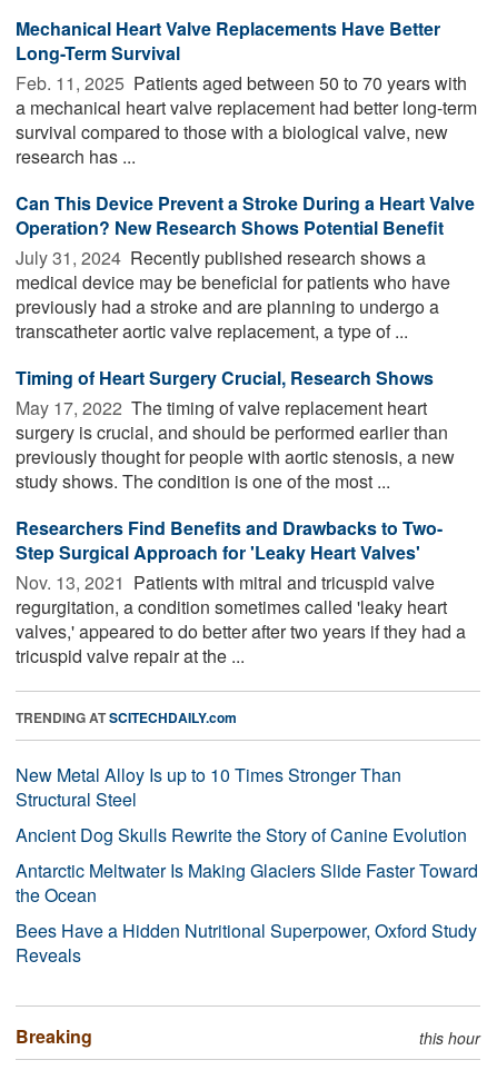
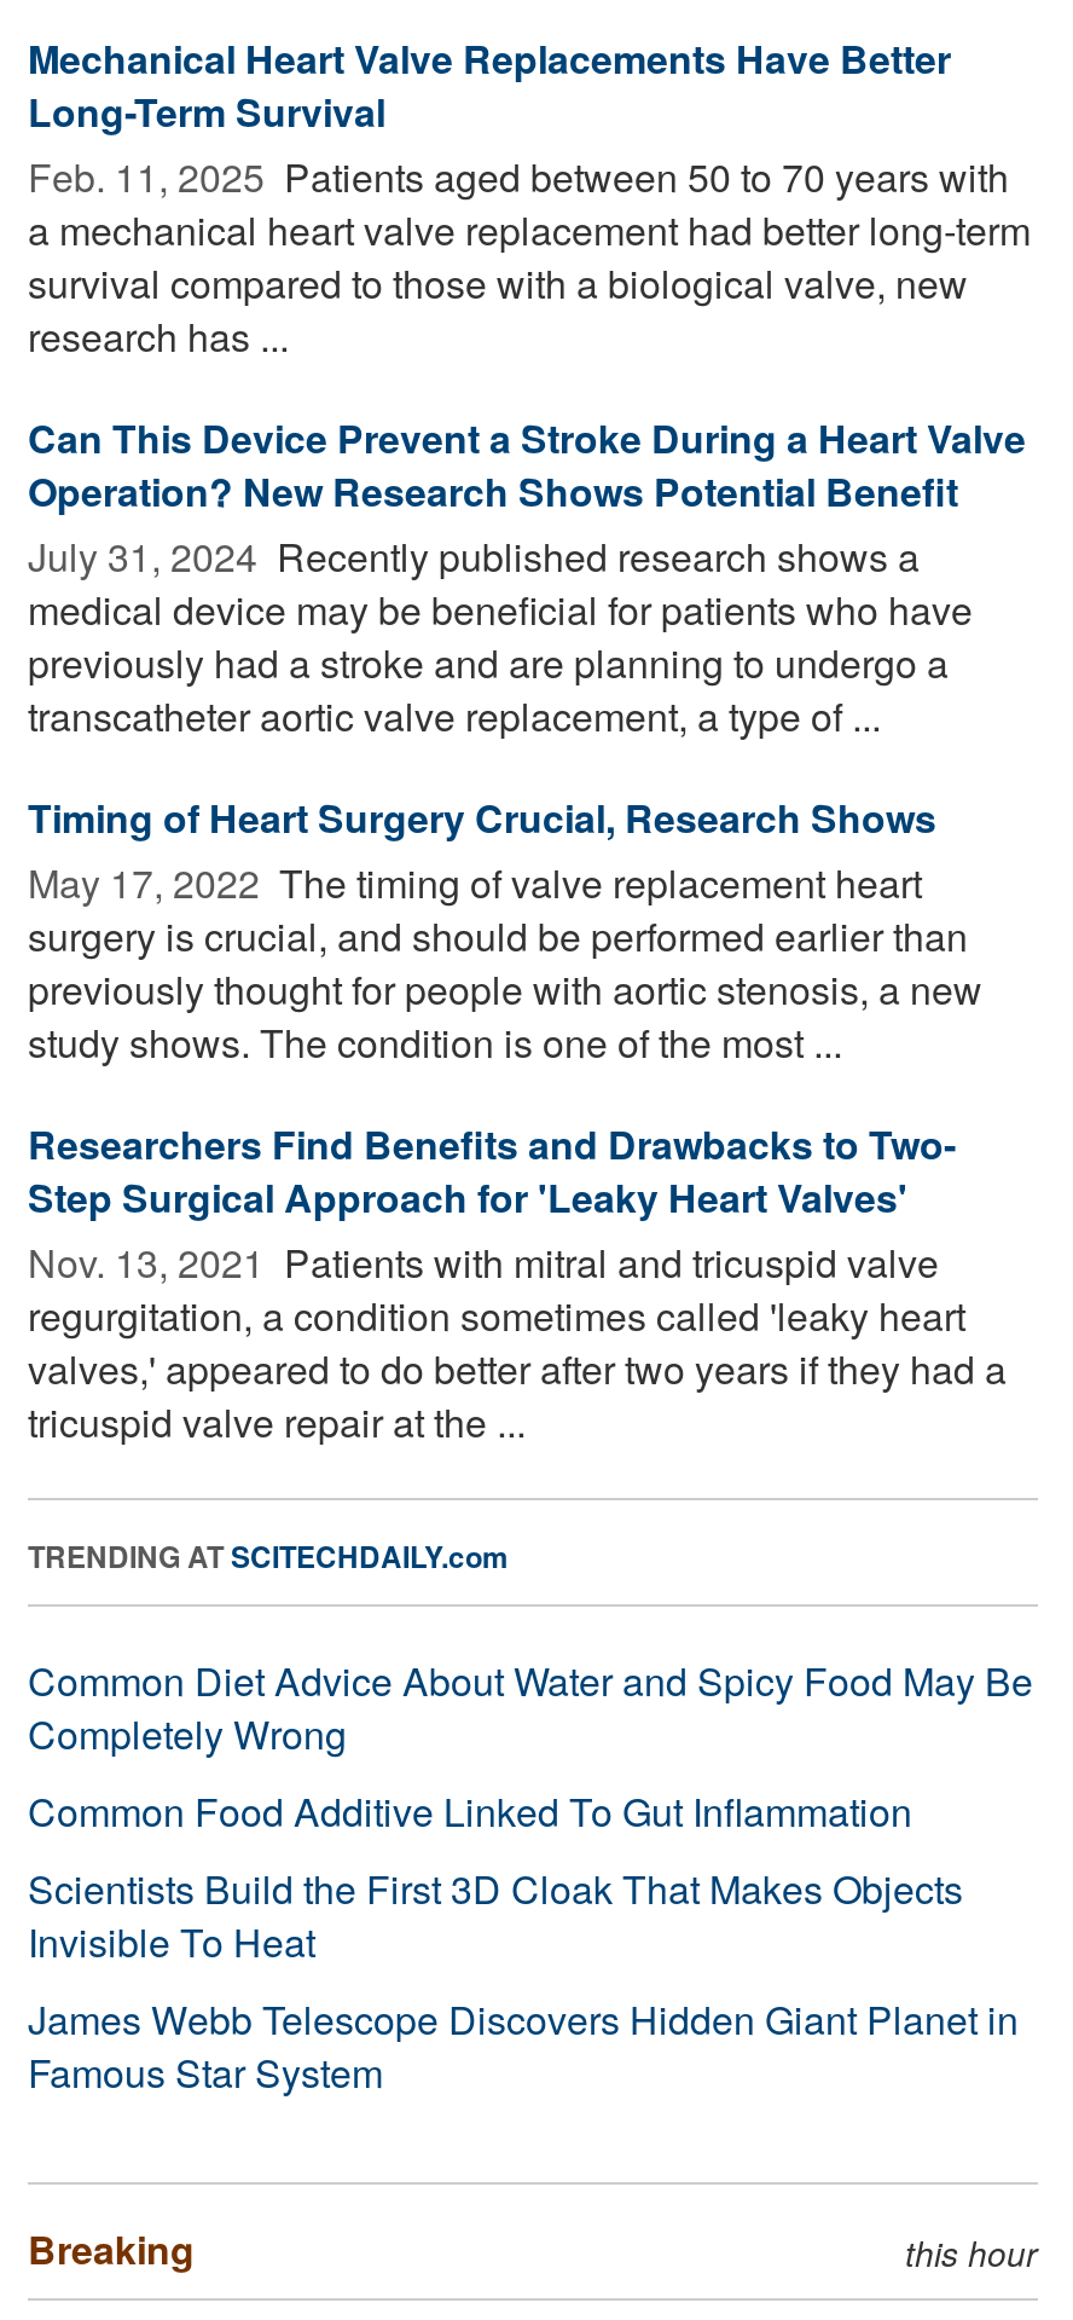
- New Metal Alloy Is up to 10 Times Stronger Than
- Structural Steel
- Ancient Dog Skulls Rewrite the Story of Canine Evolution
- Antarctic Meltwater Is Making Glaciers Slide Faster Toward
- the Ocean
- Bees Have a Hidden Nutritional Superpower, Oxford Study
- Reveals
+ Common Diet Advice About Water and Spicy Food May Be
+ Completely Wrong
+ Common Food Additive Linked To Gut Inflammation
+ Scientists Build the First 3D Cloak That Makes Objects
+ Invisible To Heat
+ James Webb Telescope Discovers Hidden Giant Planet in
+ Famous Star System
